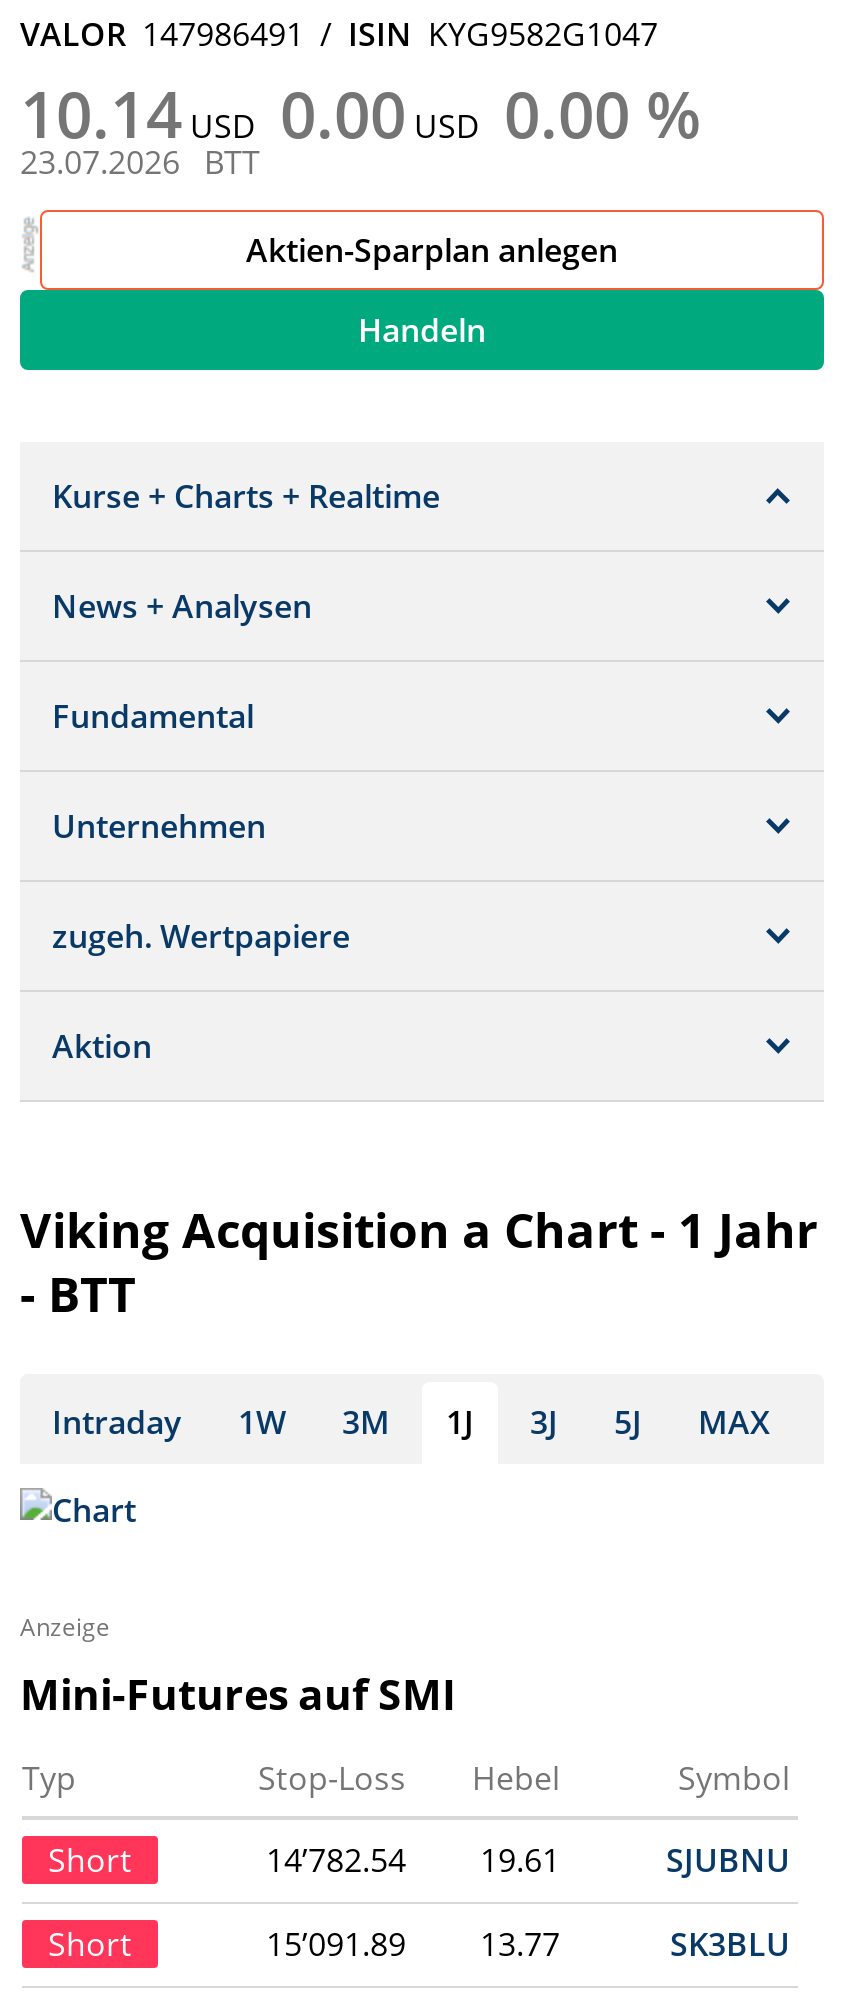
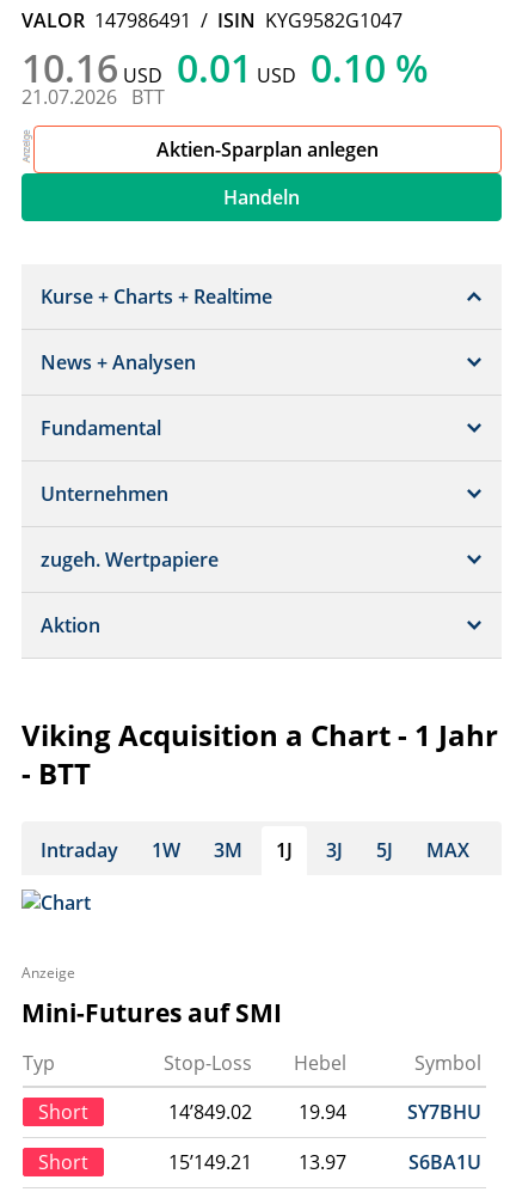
- 10.14 USD 0.00 USD 0.00 %
+ 10.16 USD 0.01 USD 0.10 %

- 23.07.2026 BTT
+ 21.07.2026 BTT

- 14’782.54
- 19.61
- SJUBNU
+ 14’849.02
+ 19.94
+ SY7BHU

- 15’091.89
- 13.77
- SK3BLU
+ 15’149.21
+ 13.97
+ S6BA1U
